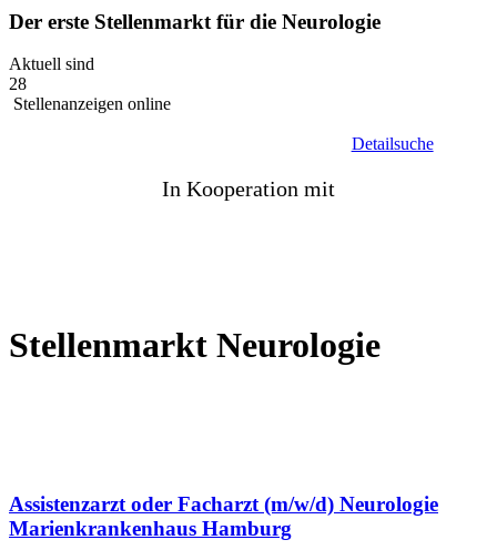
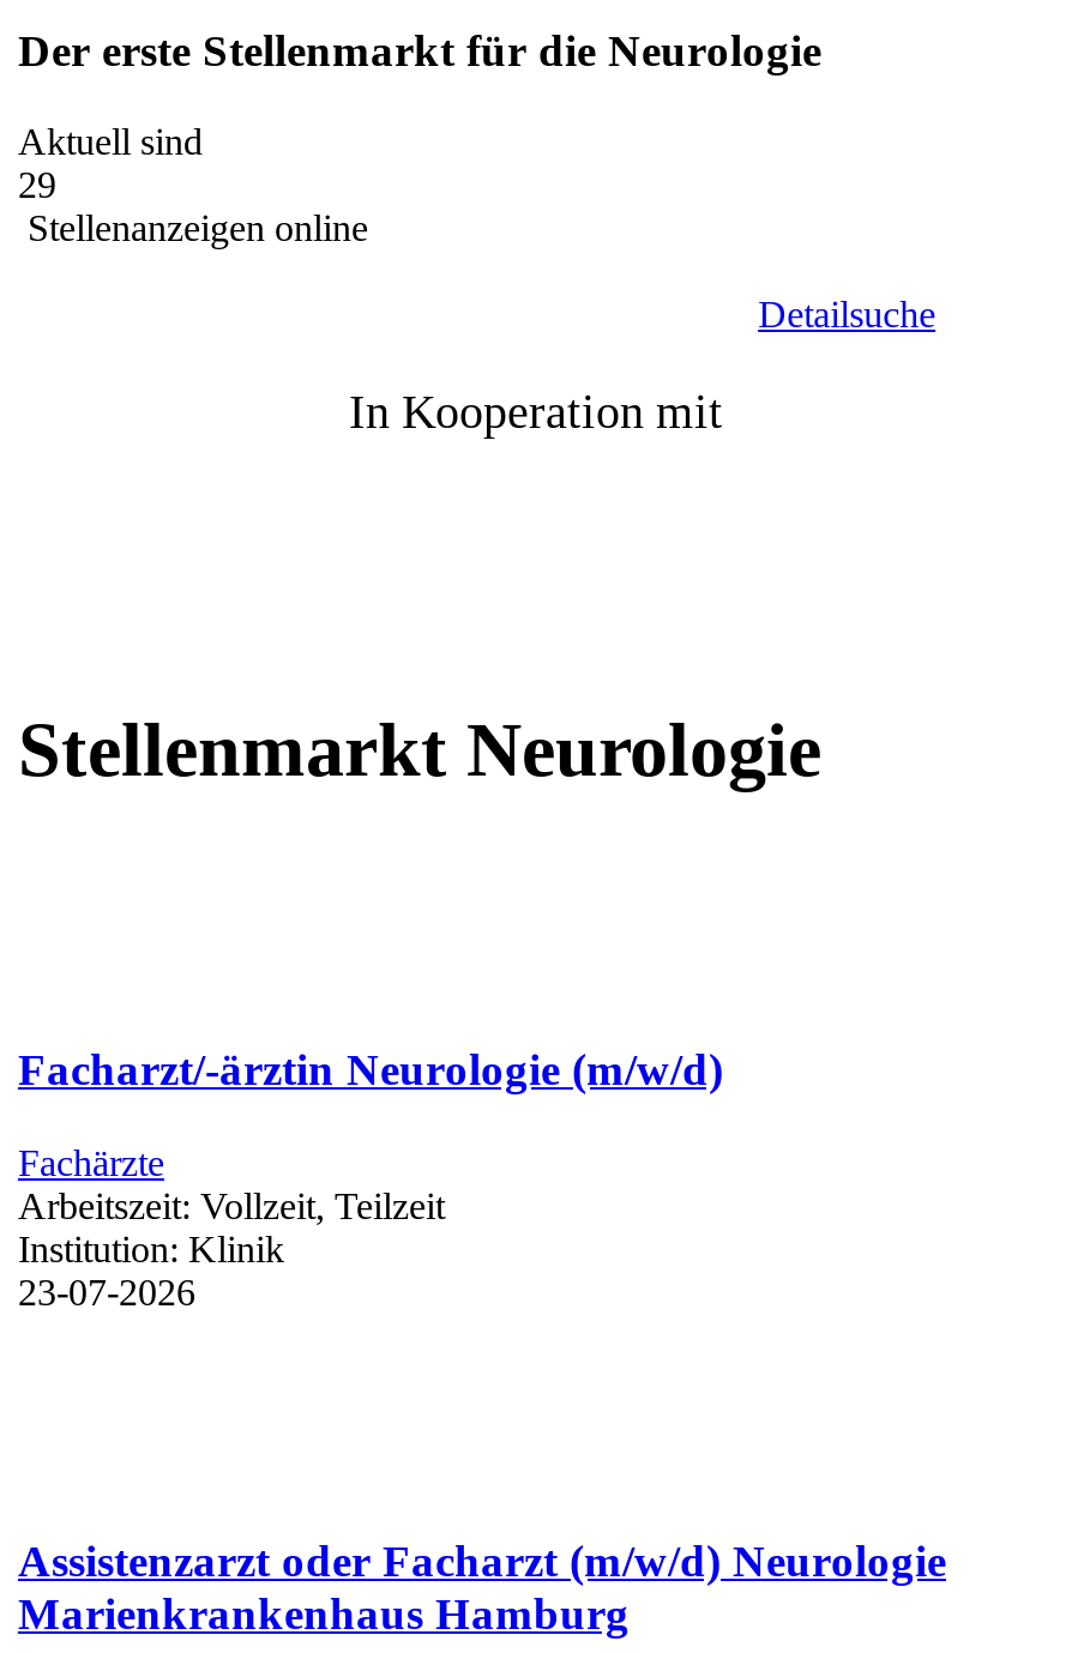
- 28
+ 29

+ Facharzt/-ärztin Neurologie (m/w/d)
+ Fachärzte
+ Arbeitszeit: Vollzeit, Teilzeit
+ Institution: Klinik
+ 23-07-2026
